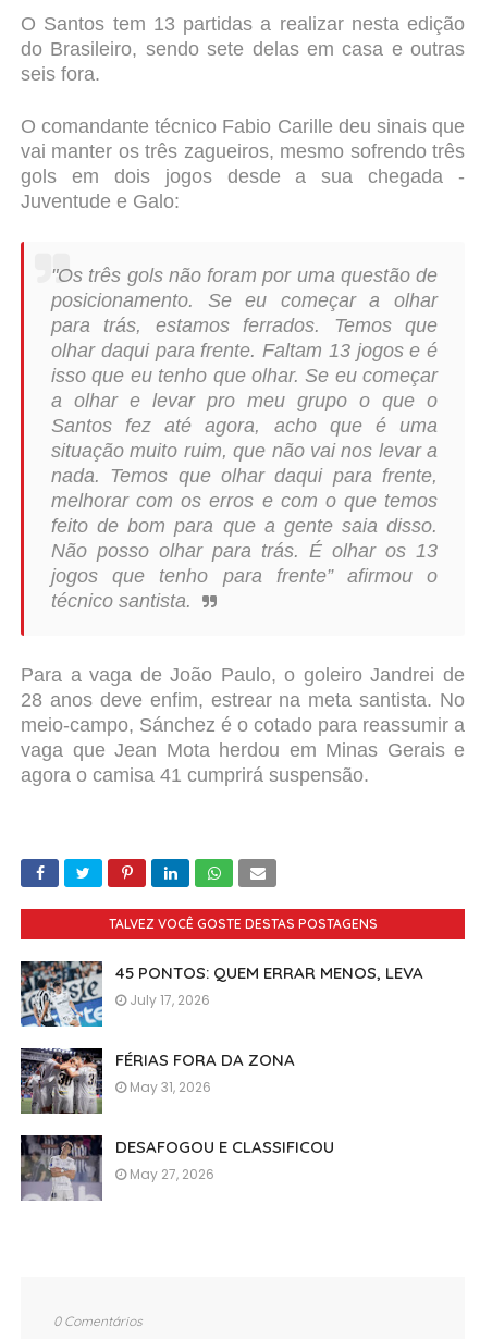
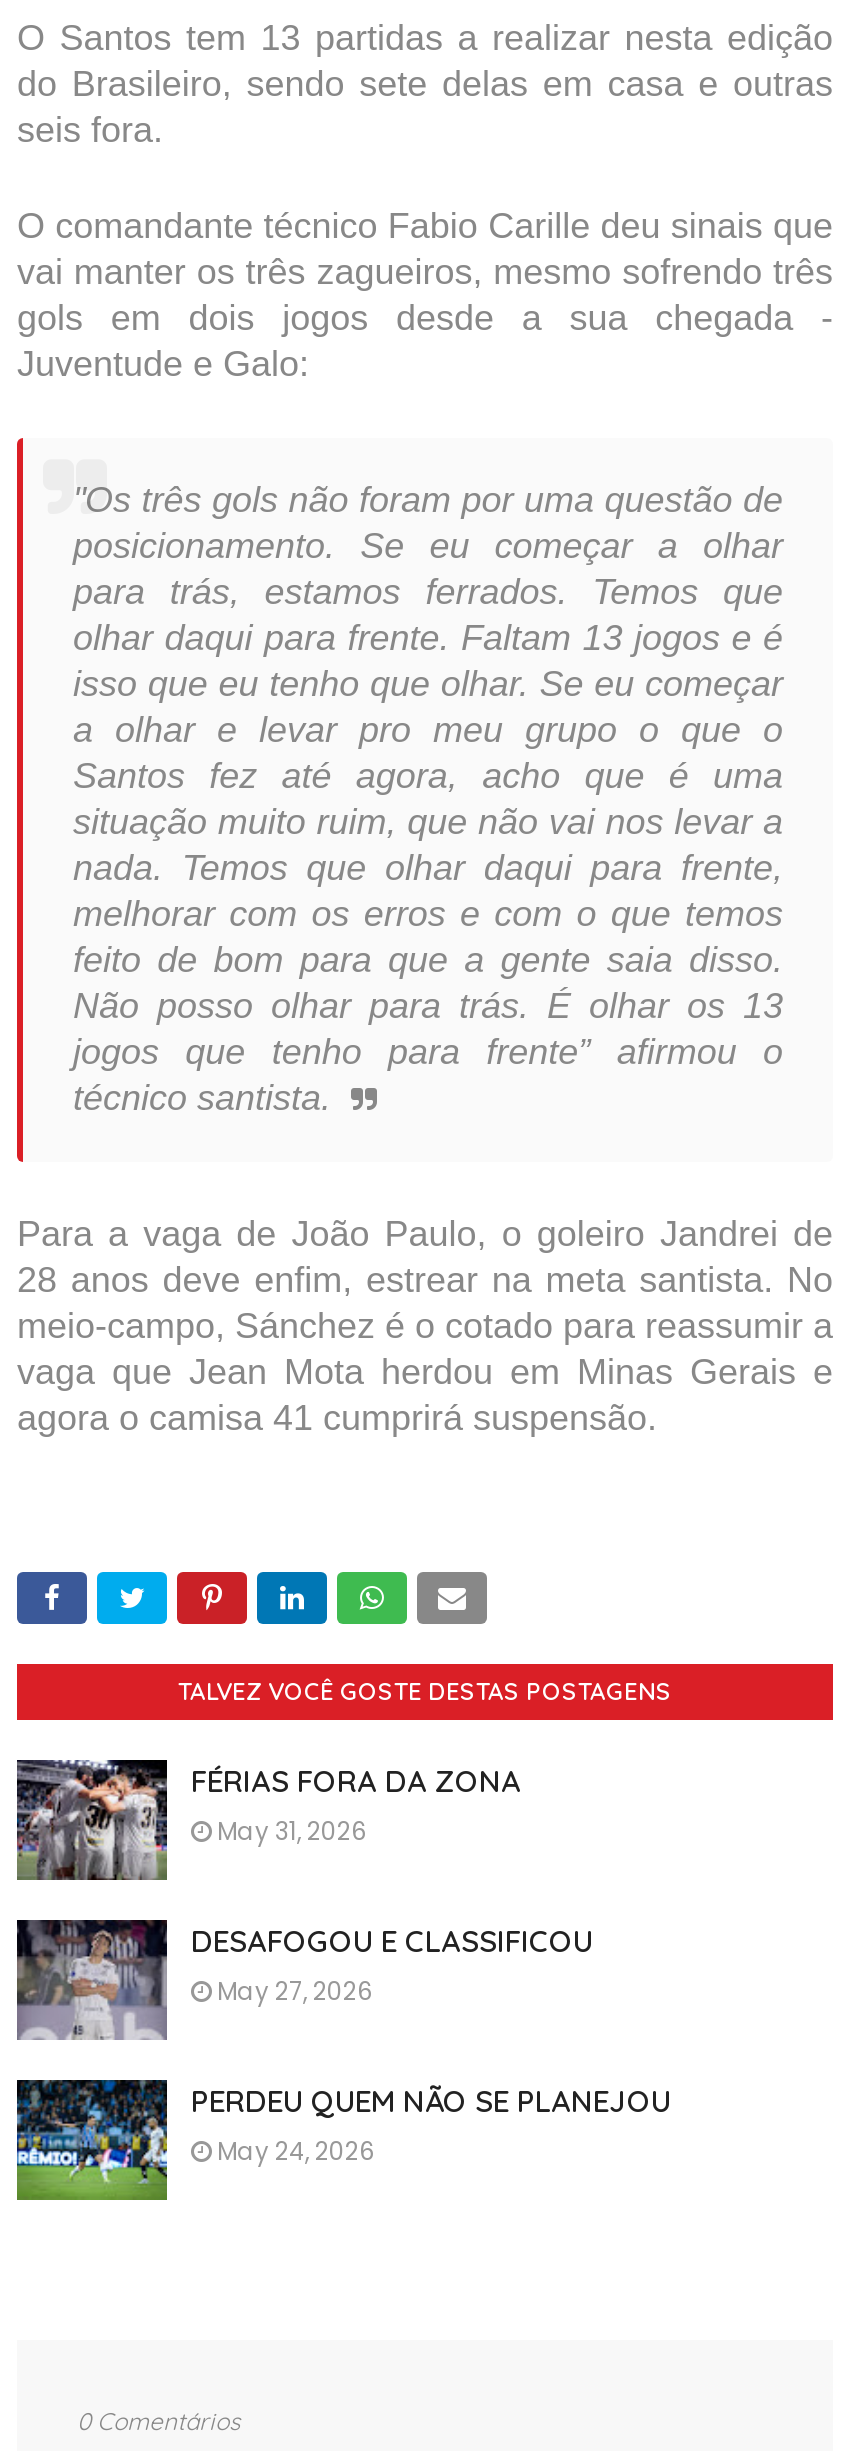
- [image]
- 45 PONTOS: QUEM ERRAR MENOS, LEVA
- July 17, 2026

moved up: [image] | FÉRIAS FORA DA ZONA | May 31, 2026 | DESAFOGOU E CLASSIFICOU | May 27, 2026

+ [image]
+ PERDEU QUEM NÃO SE PLANEJOU
+ May 24, 2026
